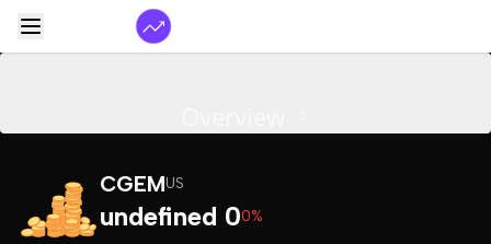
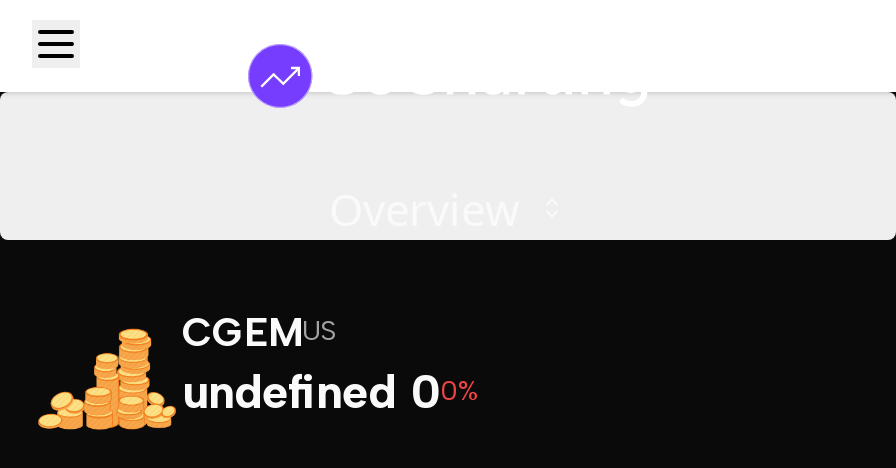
- [image]
+ [image]
